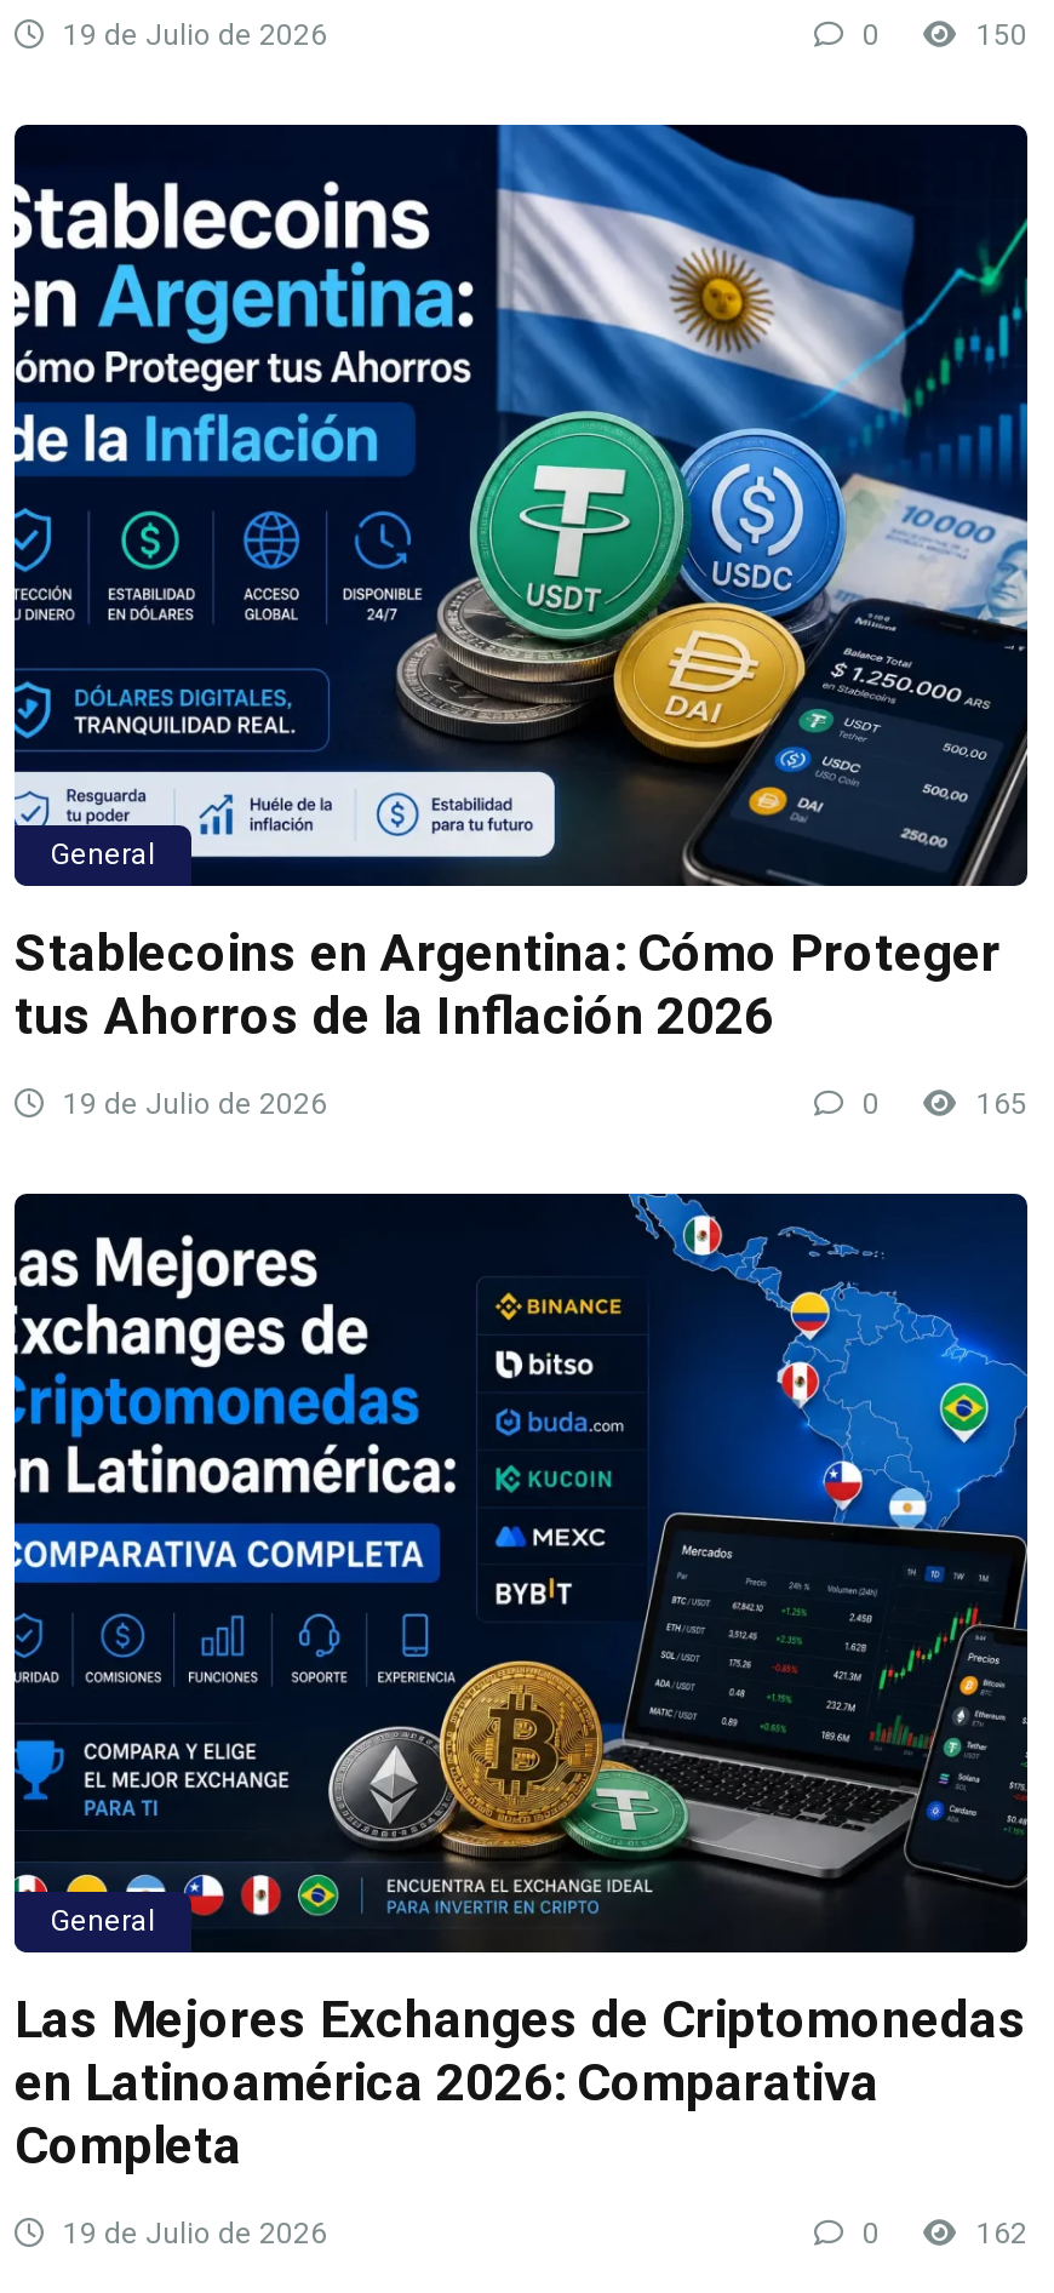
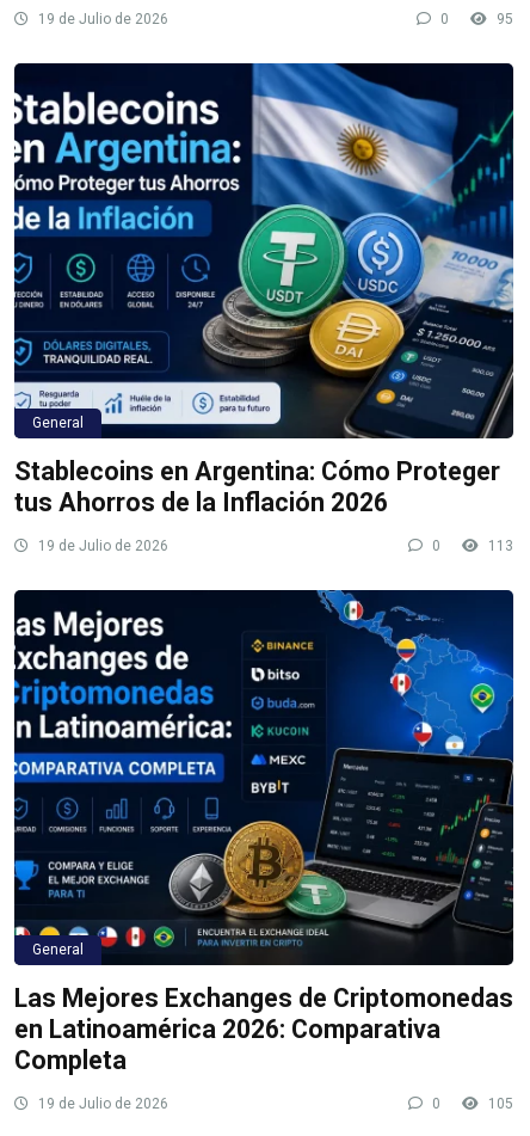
- 150
+ 95

- 165
+ 113

- 162
+ 105
